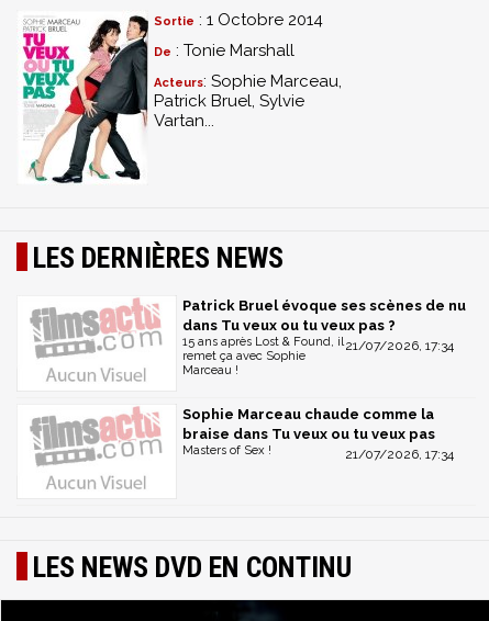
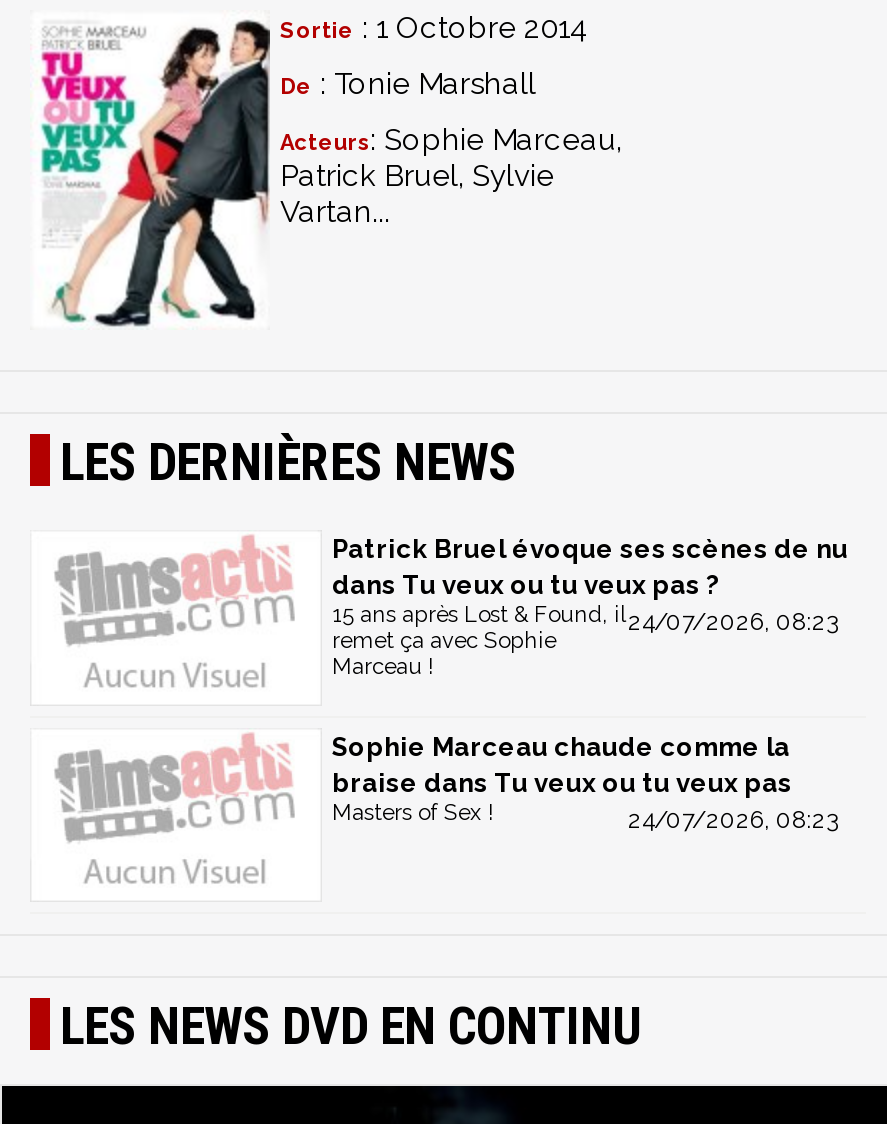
- 15 ans après Lost & Found, il 21/07/2026, 17:34
+ 15 ans après Lost & Found, il 24/07/2026, 08:23

- 21/07/2026, 17:34
+ 24/07/2026, 08:23
